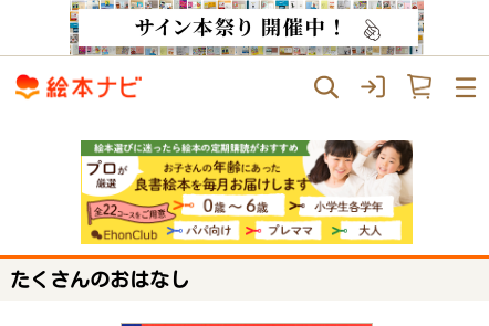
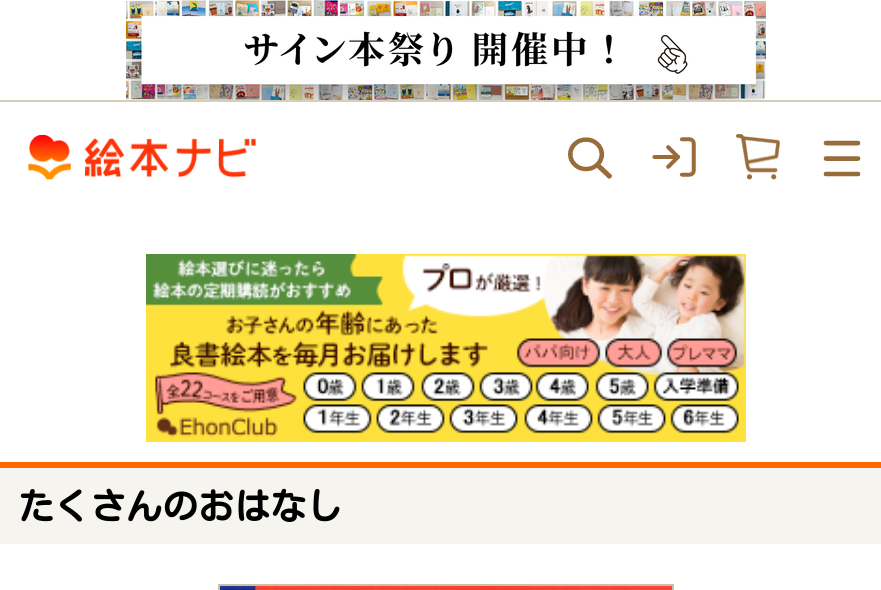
- [image]
+ [image]
